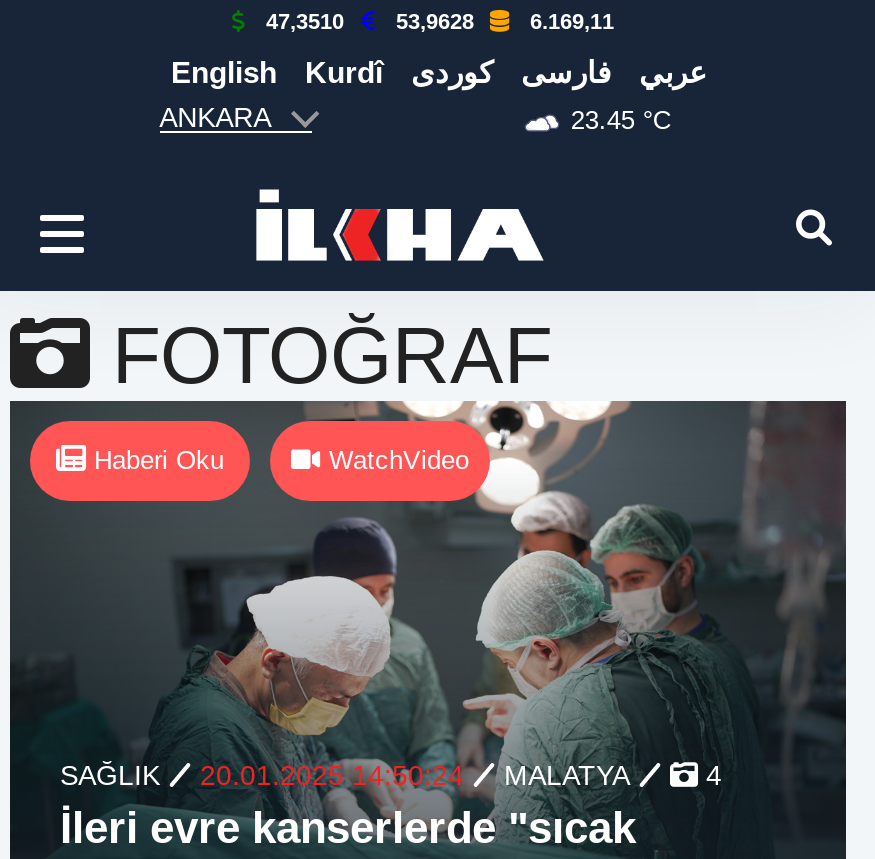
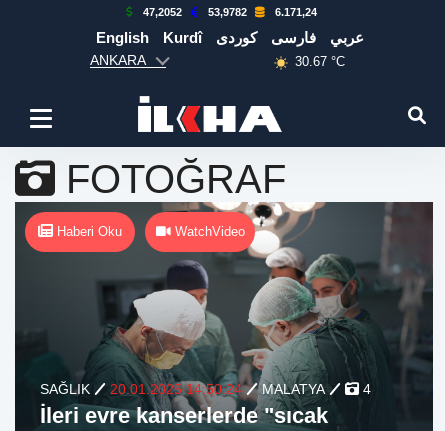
- 47,3510
+ 47,2052

- 53,9628
+ 53,9782

- 6.169,11
+ 6.171,24

- 23.45 °C
+ 30.67 °C
